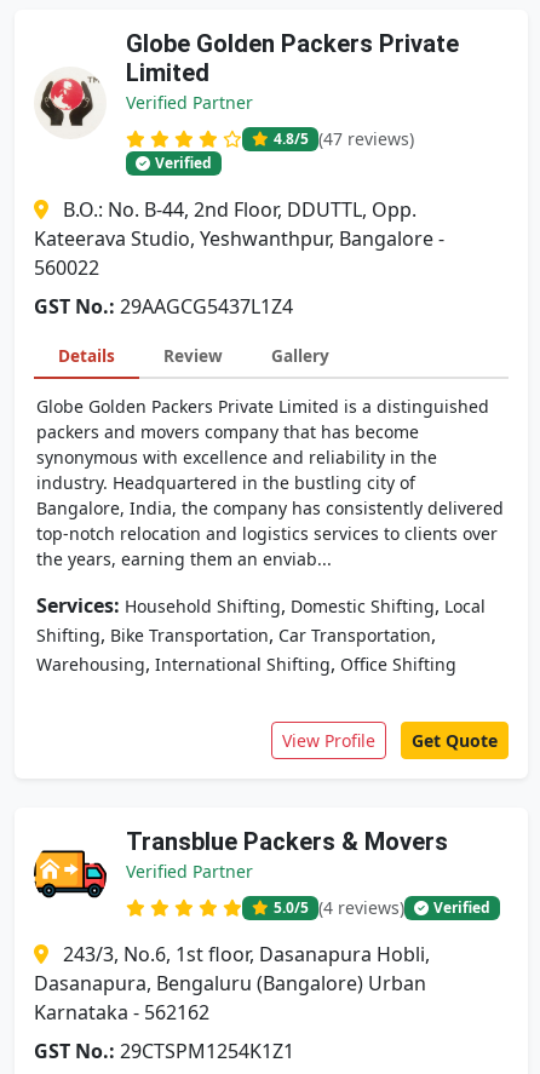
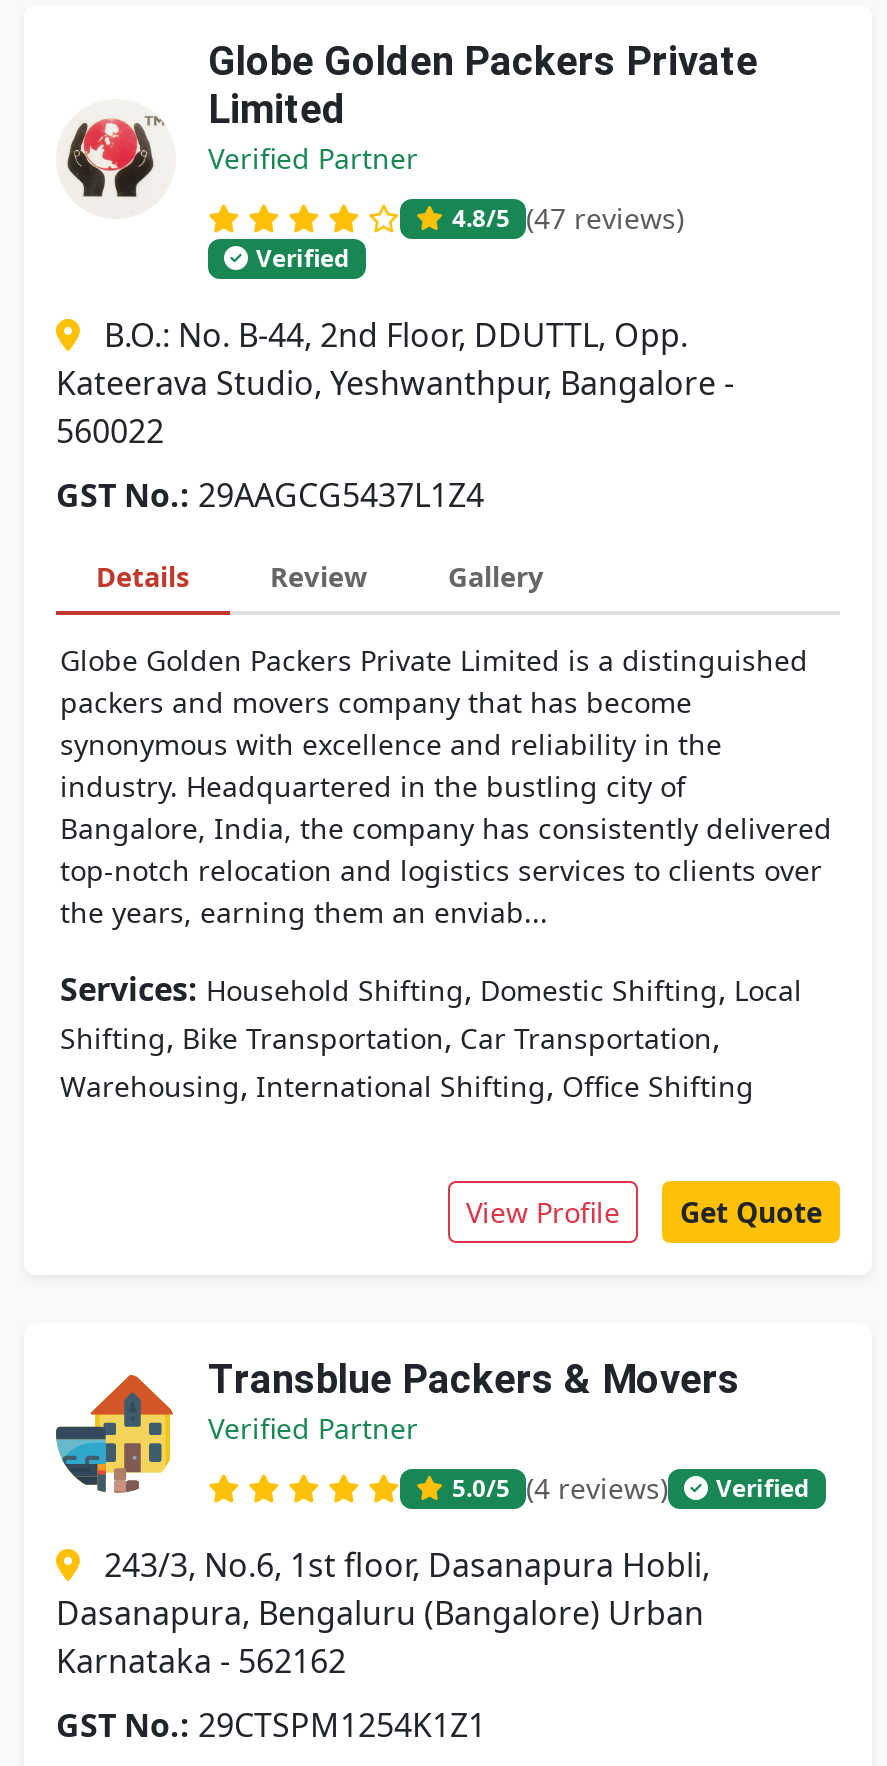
- [image]
+ [image]
